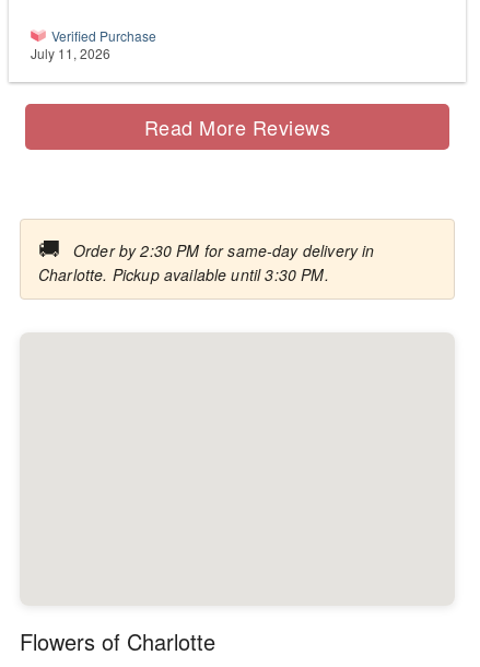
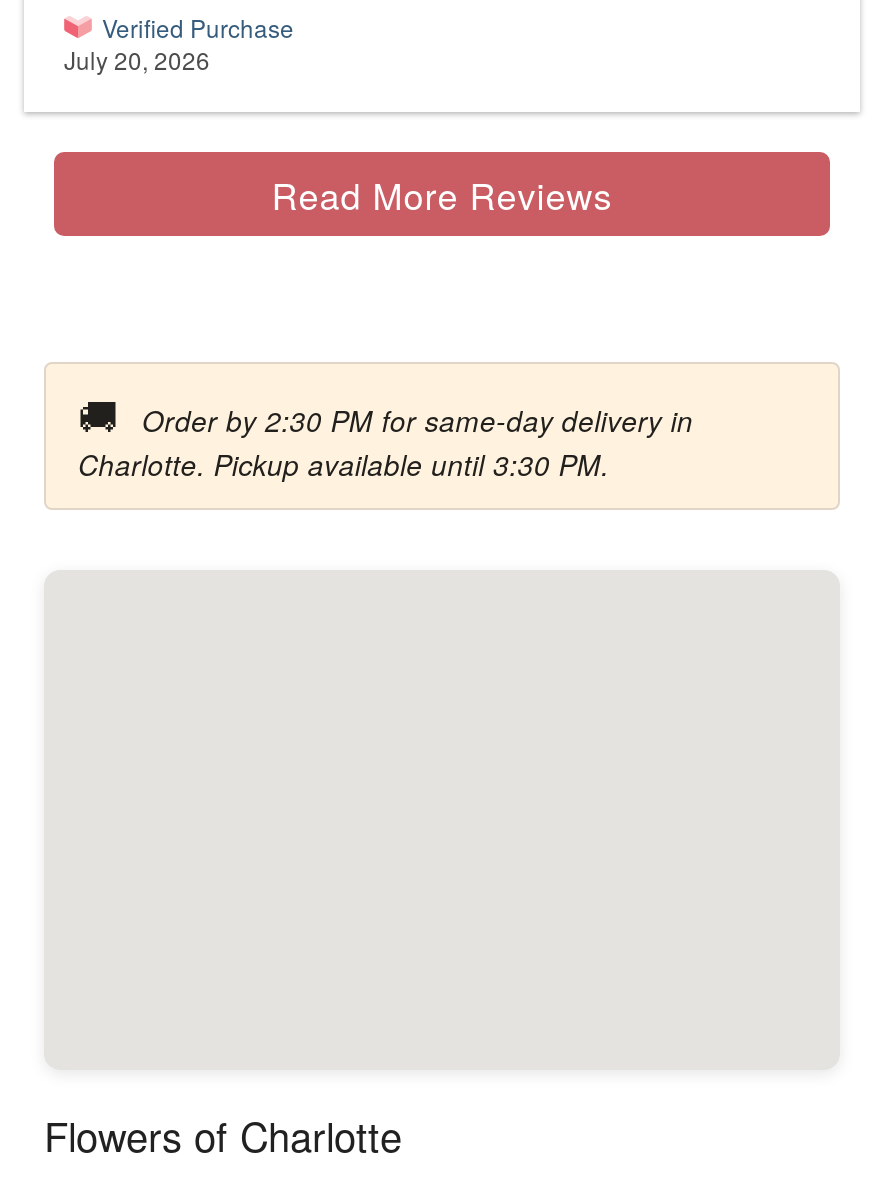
- July 11, 2026
+ July 20, 2026
